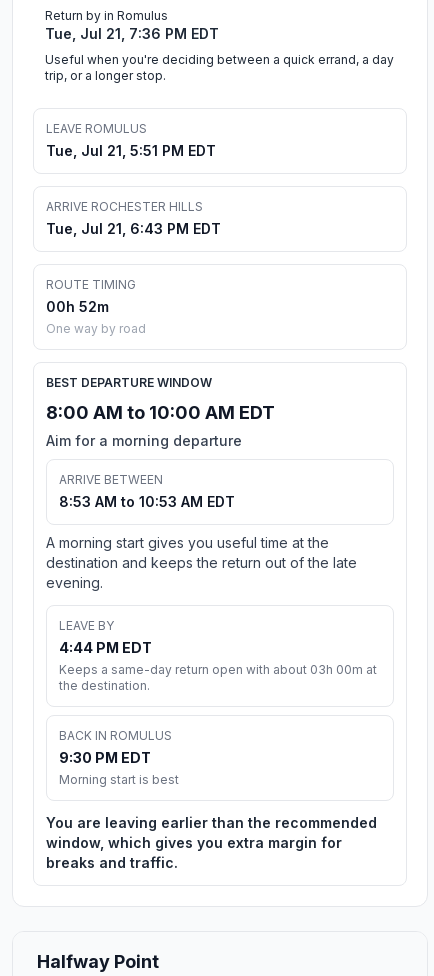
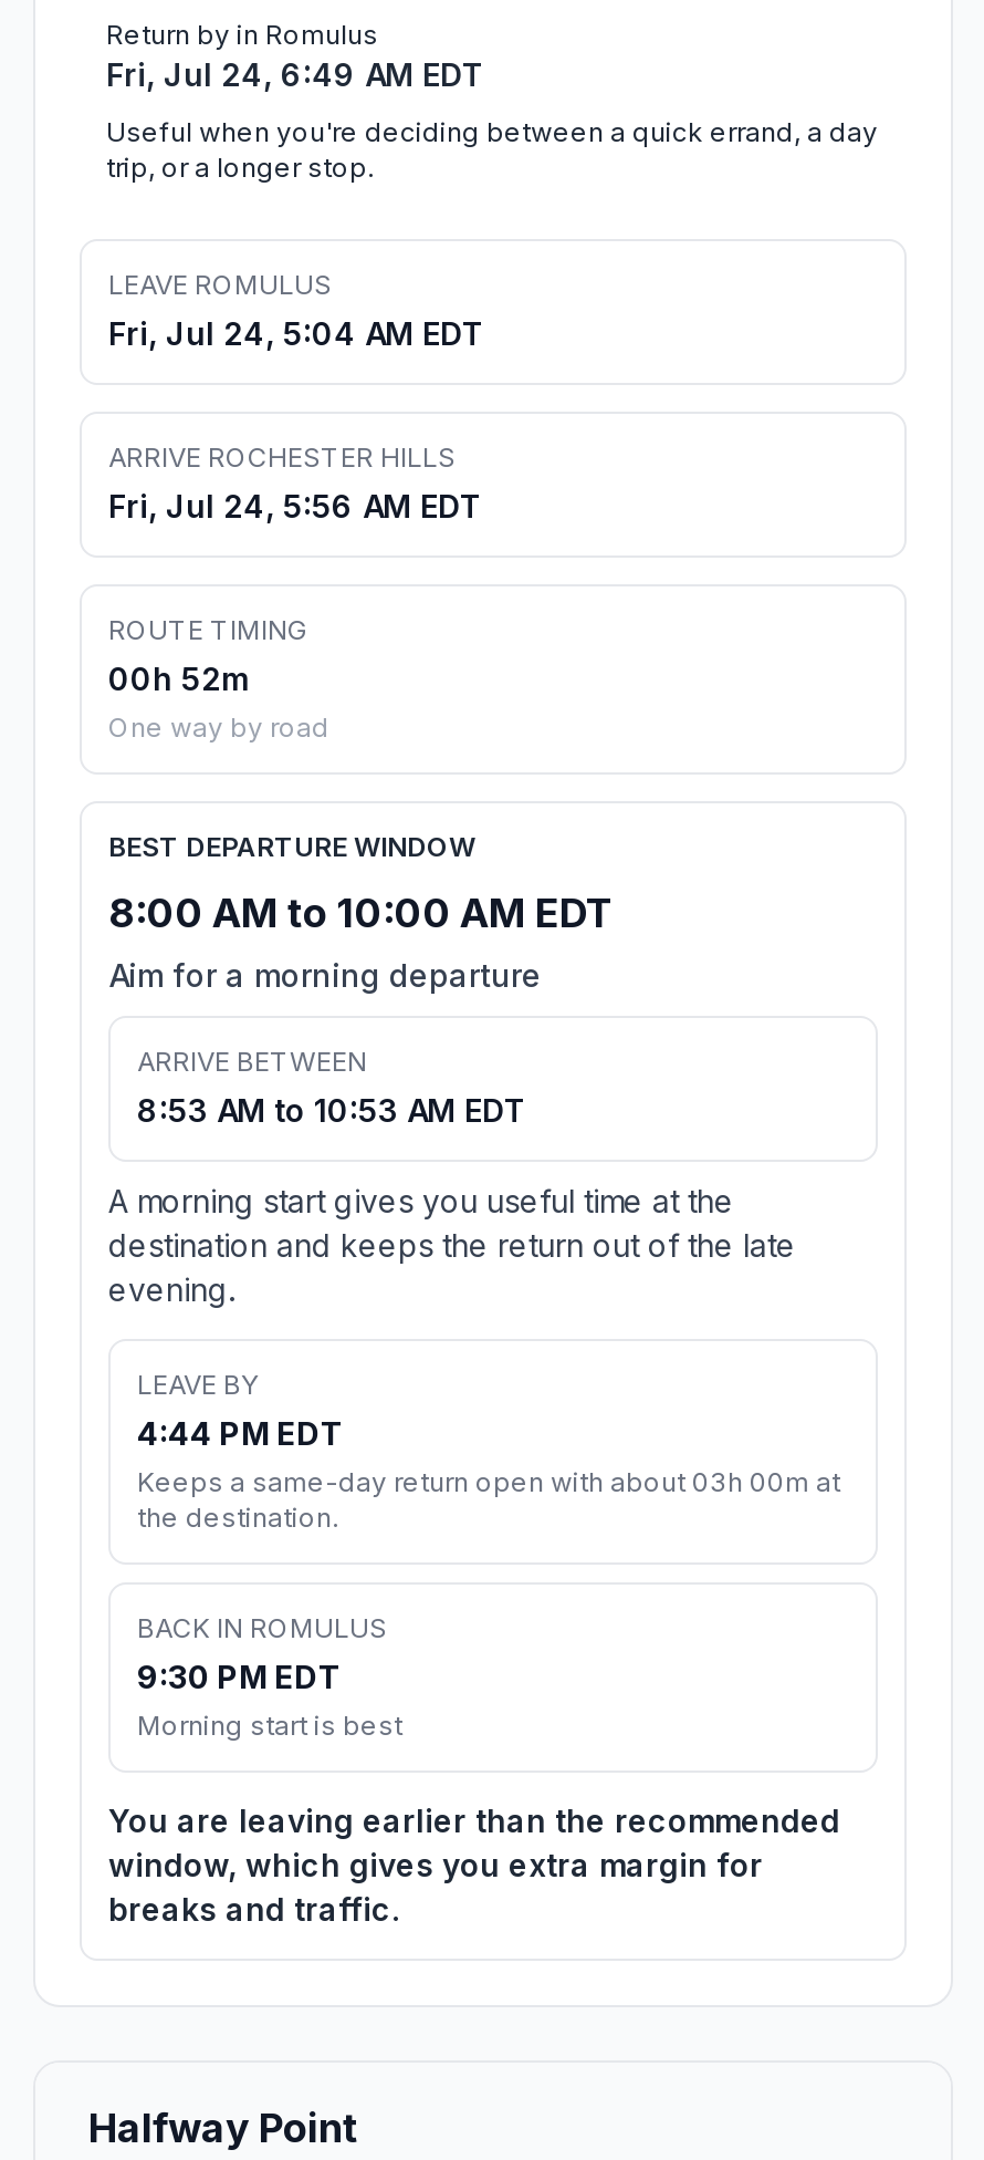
- Tue, Jul 21, 7:36 PM EDT
+ Fri, Jul 24, 6:49 AM EDT

- Tue, Jul 21, 5:51 PM EDT
+ Fri, Jul 24, 5:04 AM EDT

- Tue, Jul 21, 6:43 PM EDT
+ Fri, Jul 24, 5:56 AM EDT
